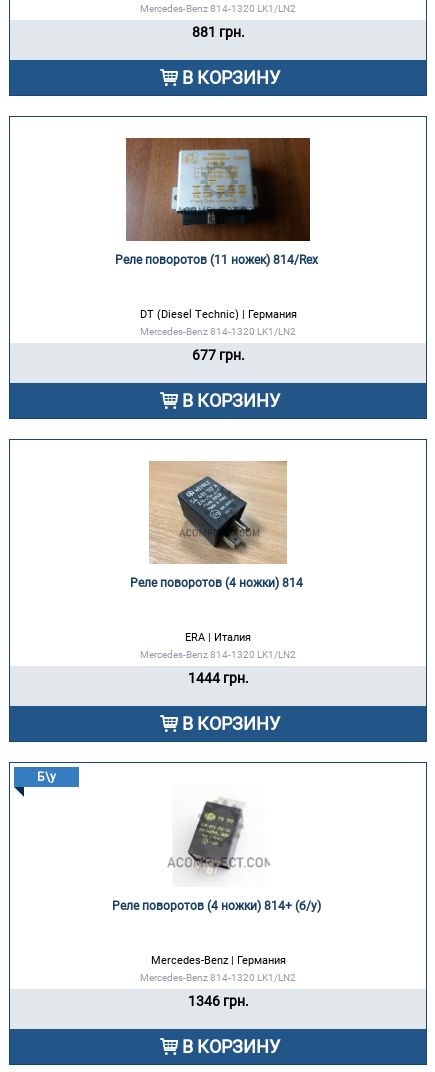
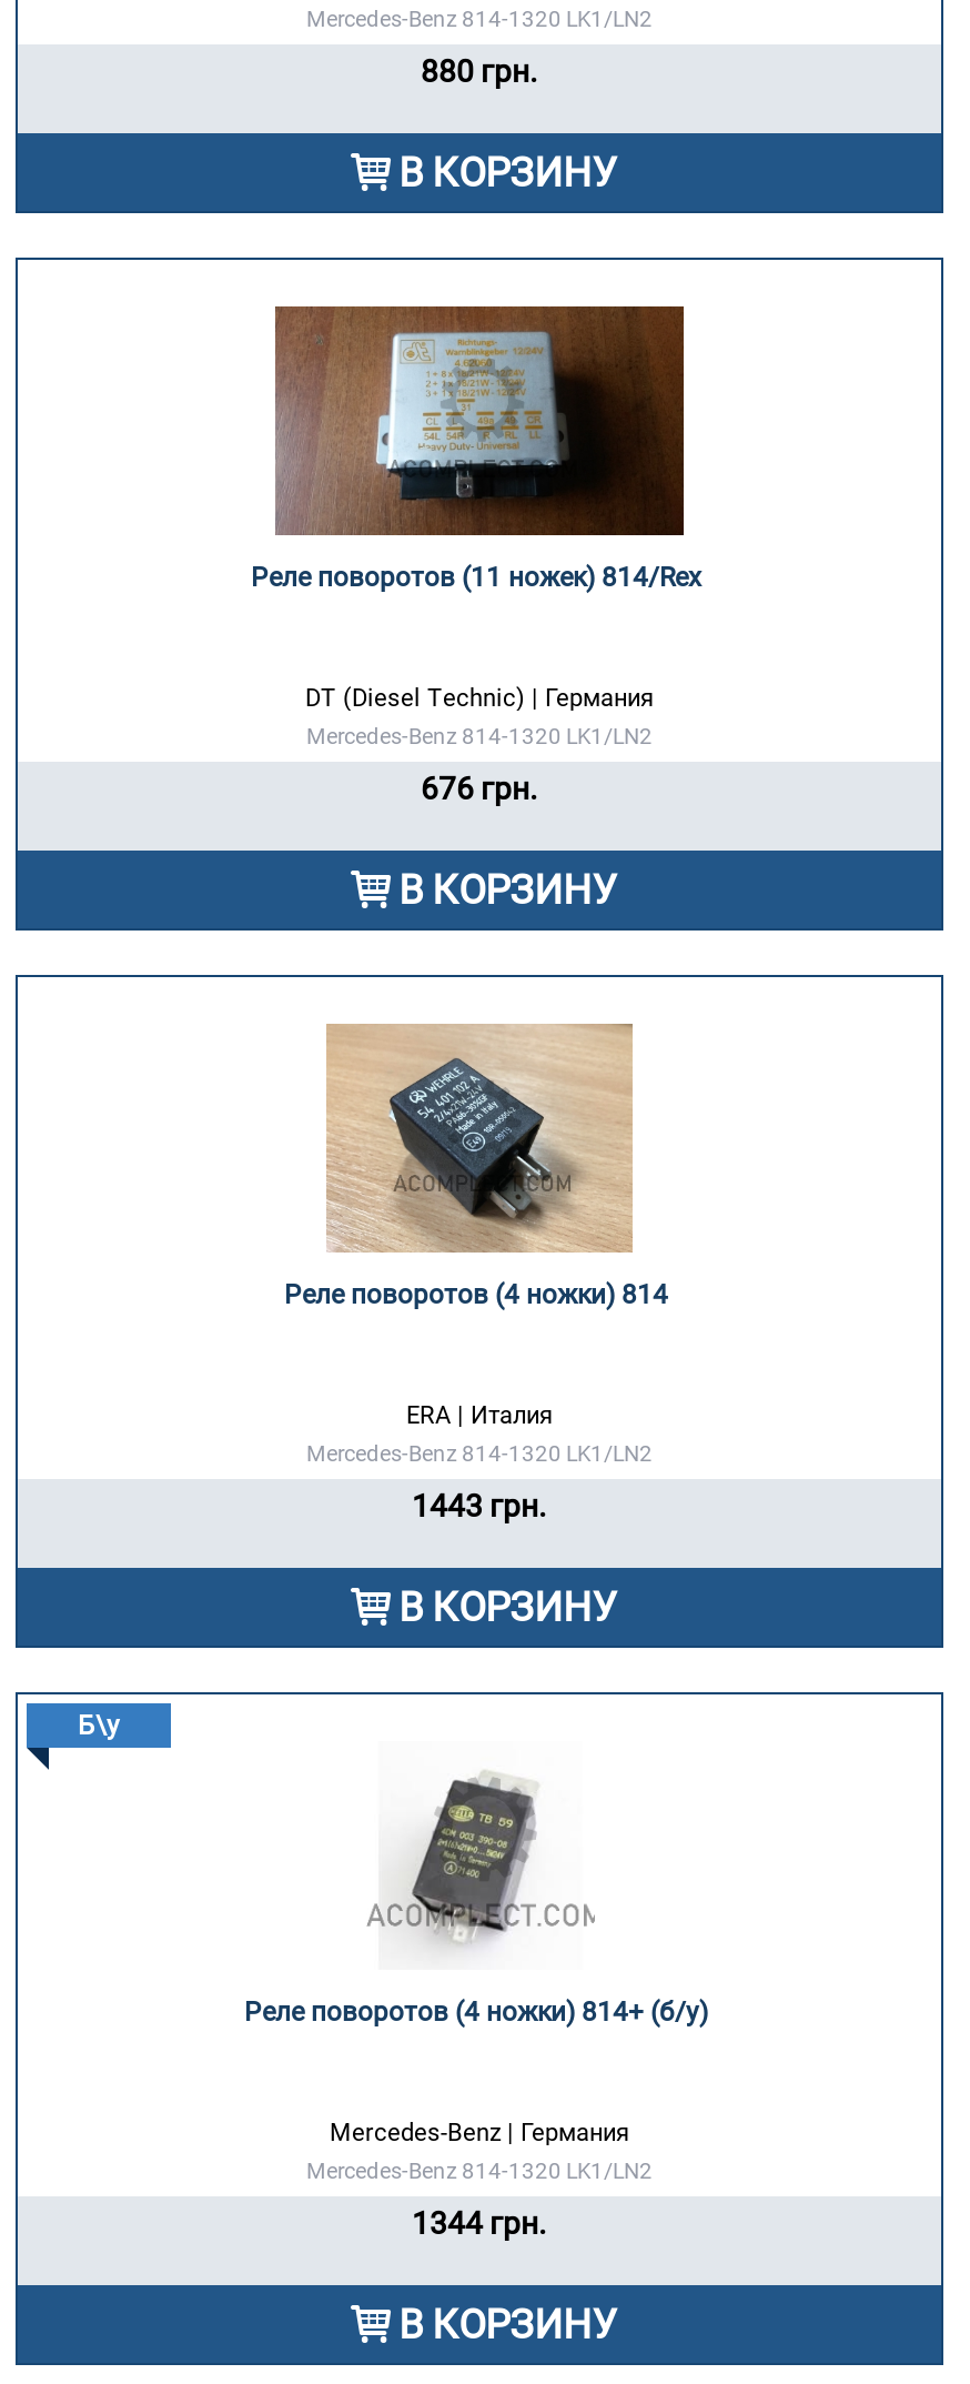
- 881 грн.
+ 880 грн.

- 677 грн.
+ 676 грн.

- 1444 грн.
+ 1443 грн.

- 1346 грн.
+ 1344 грн.
